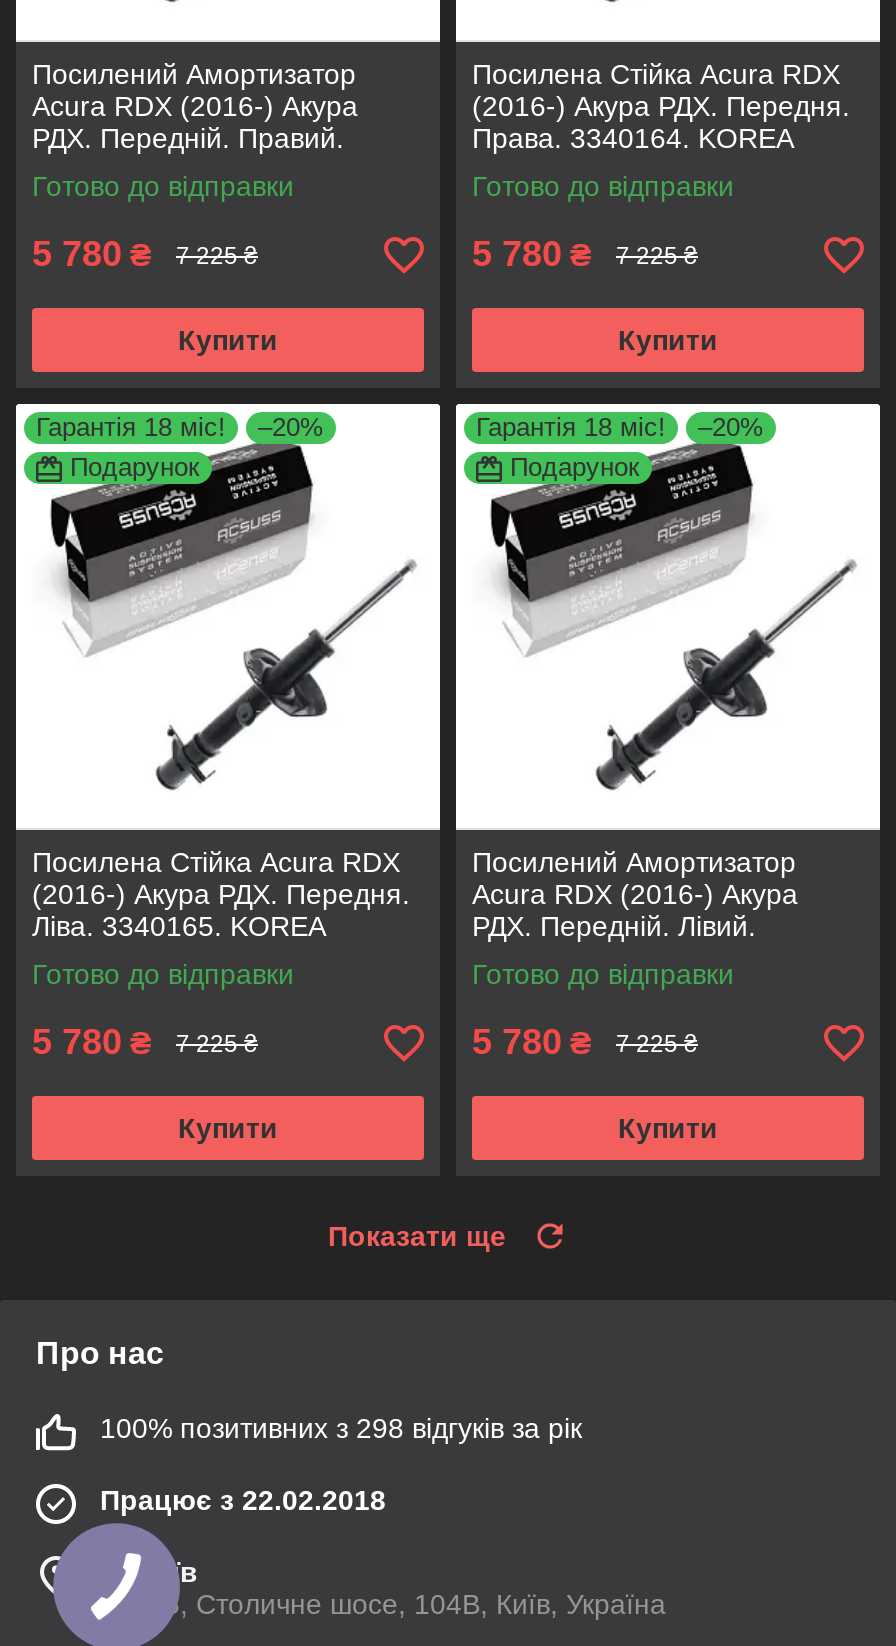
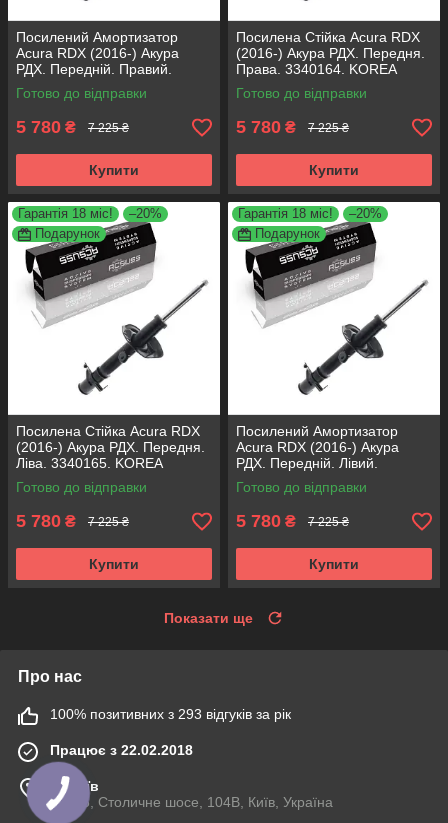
- 100% позитивних з 298 відгуків за рік
+ 100% позитивних з 293 відгуків за рік
